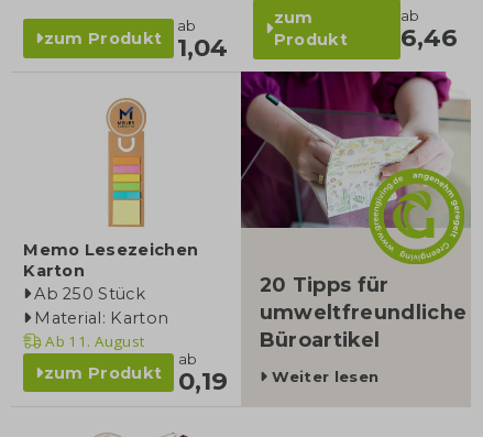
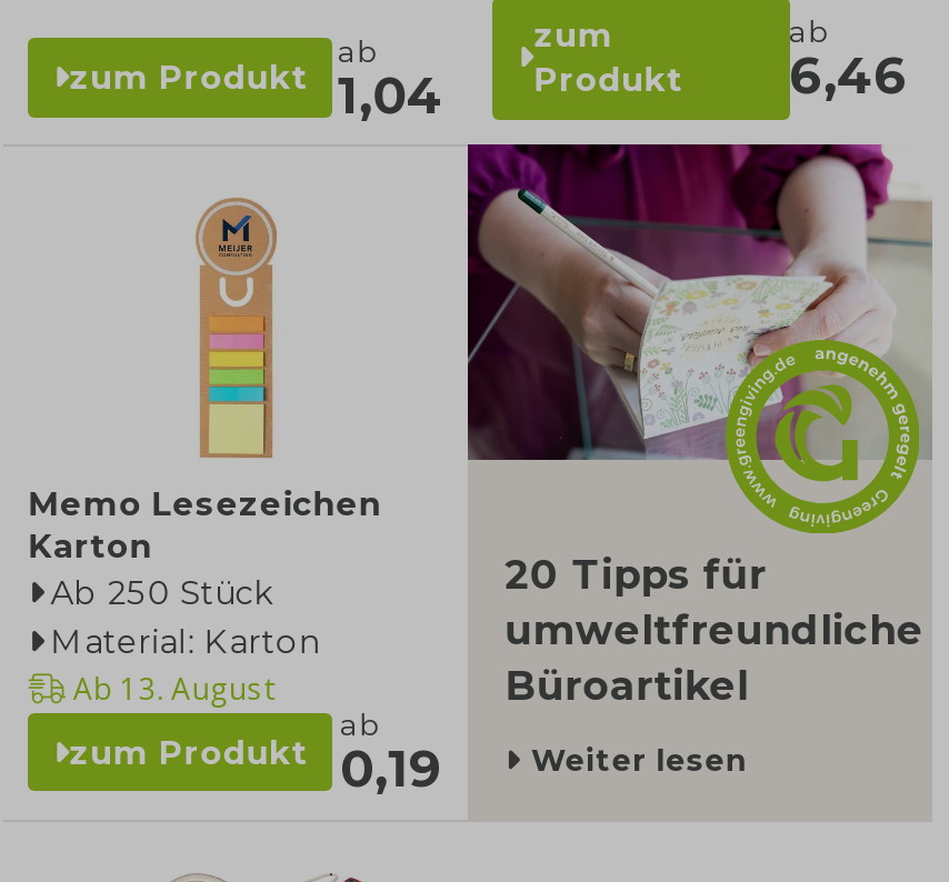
- Ab 11. August
+ Ab 13. August
